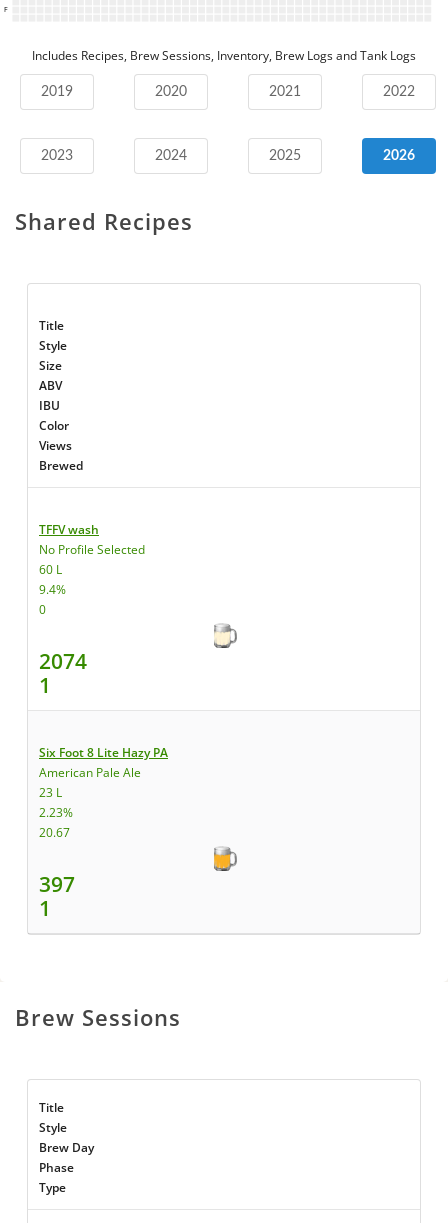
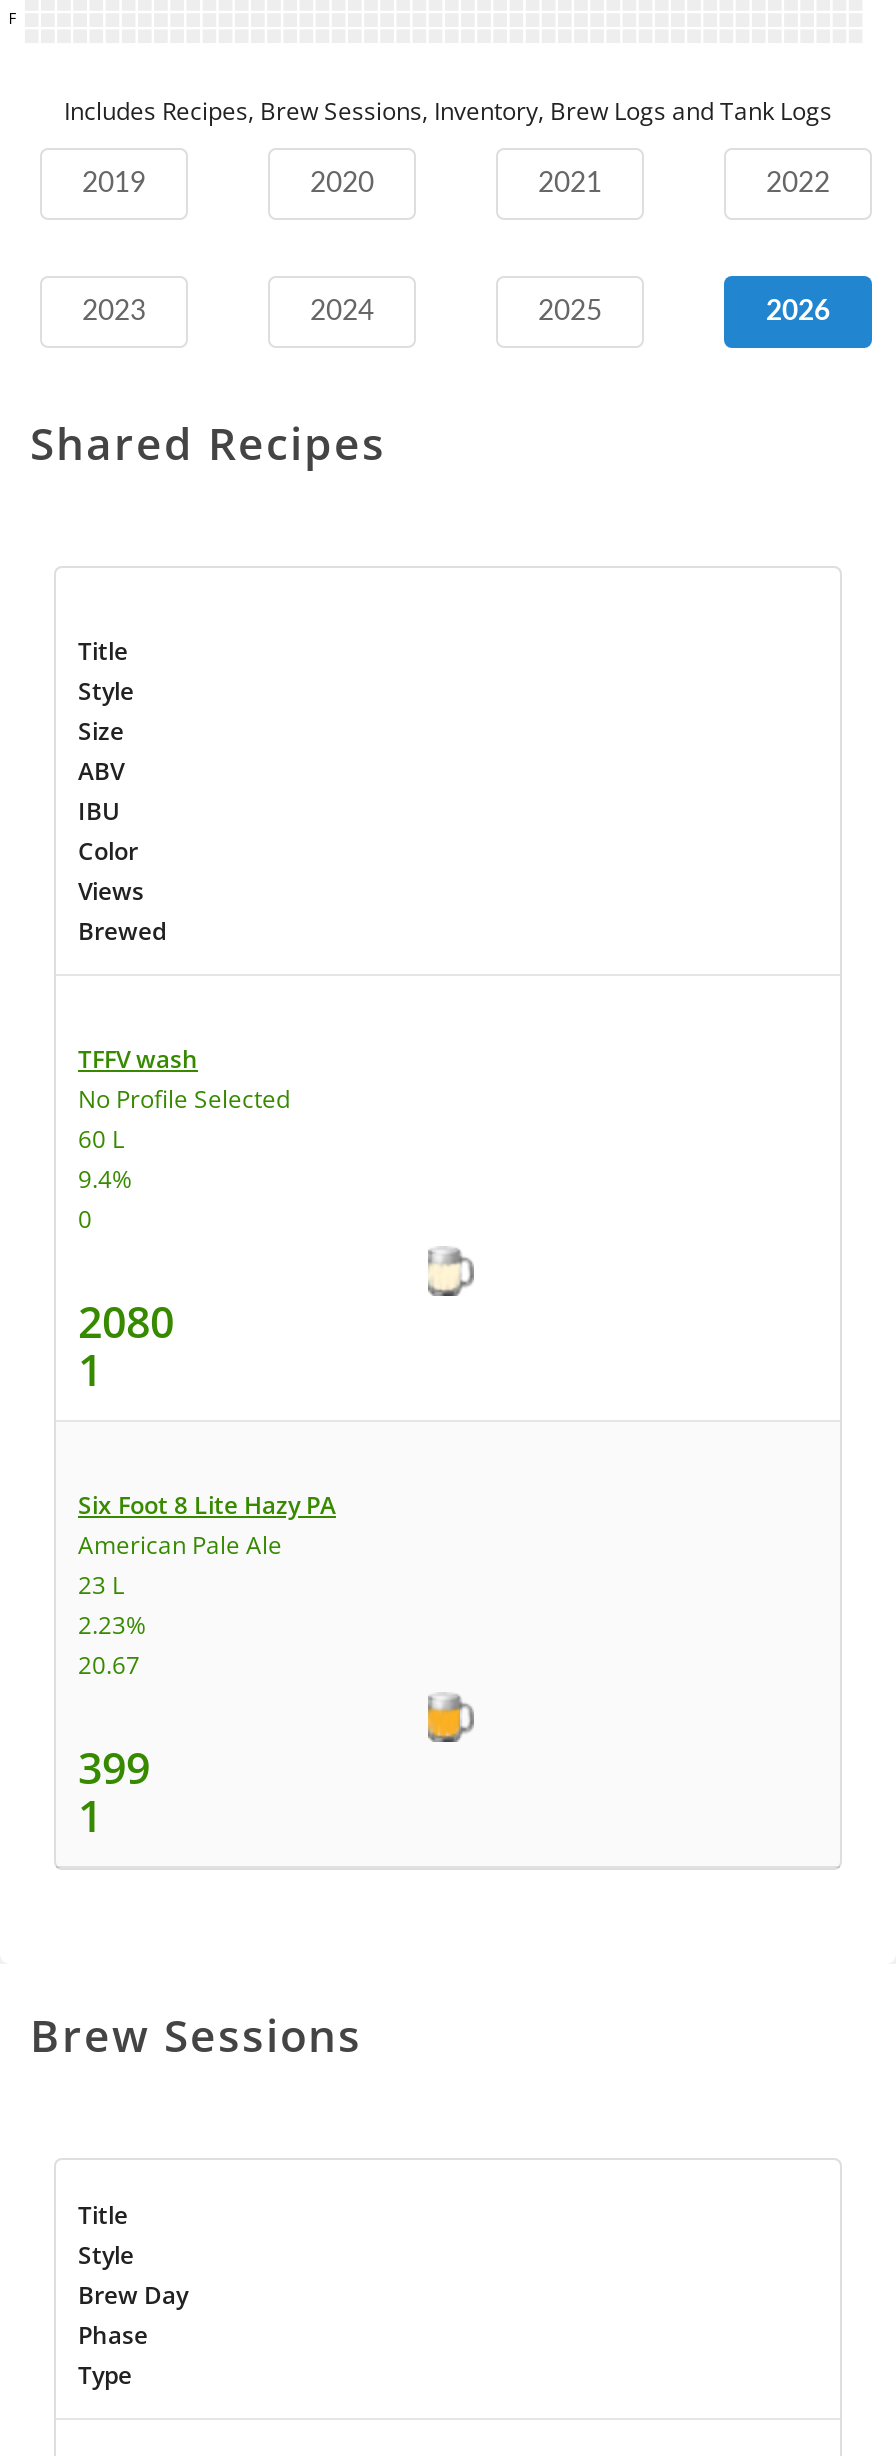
- 2074
+ 2080

- 397
+ 399
